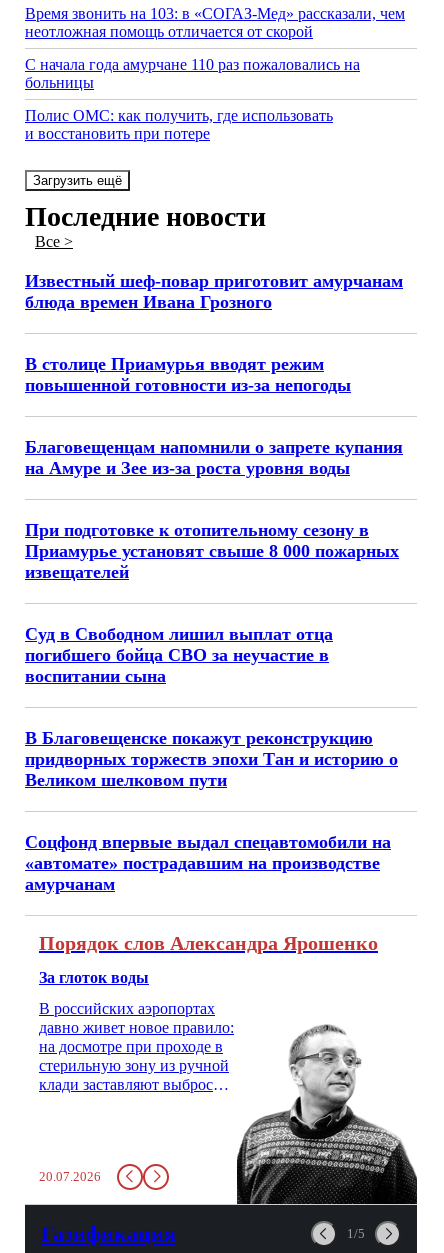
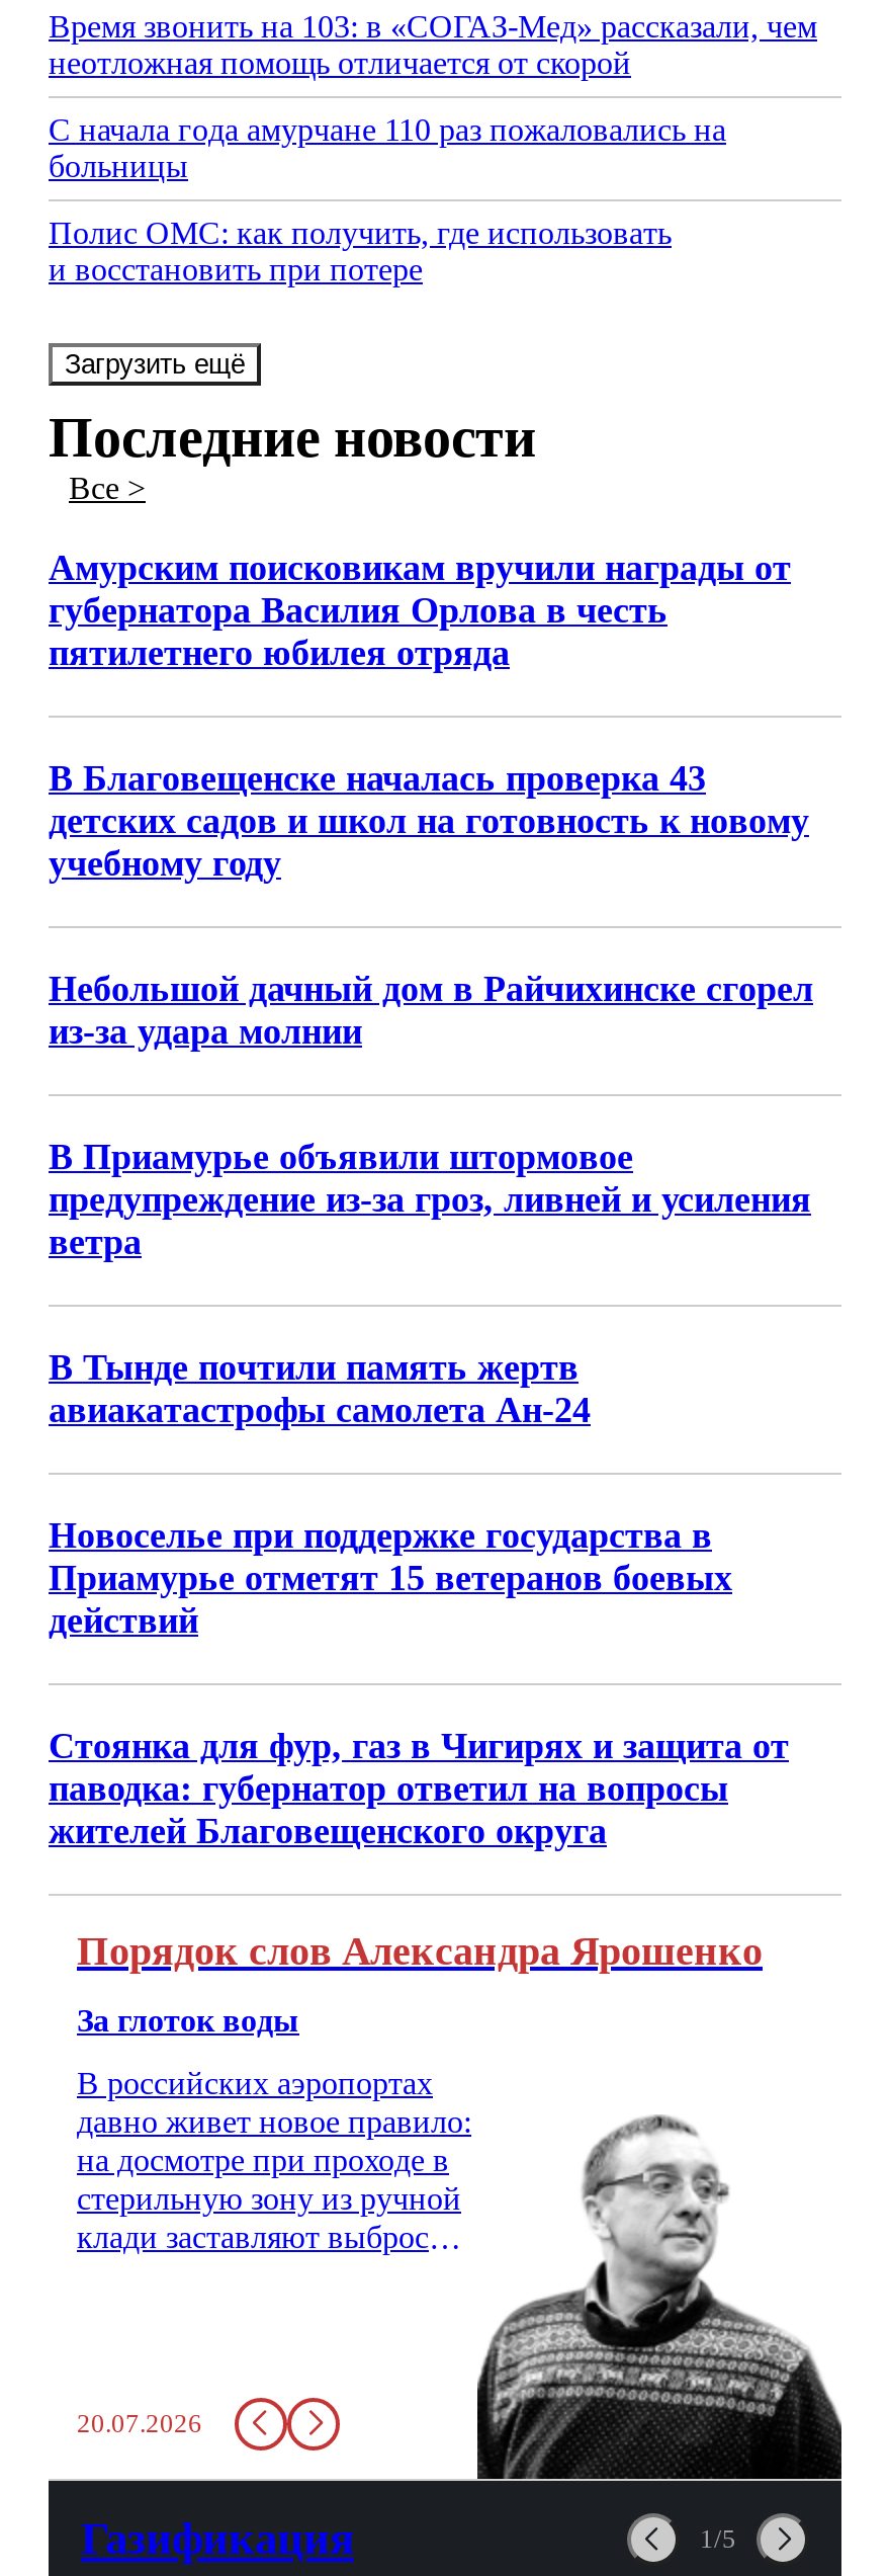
- Известный шеф-повар приготовит амурчанам
- блюда времен Ивана Грозного
+ Амурским поисковикам вручили награды от
+ губернатора Василия Орлова в честь
+ пятилетнего юбилея отряда

- В столице Приамурья вводят режим
- повышенной готовности из-за непогоды
+ В Благовещенске началась проверка 43
+ детских садов и школ на готовность к новому
+ учебному году

- Благовещенцам напомнили о запрете купания
- на Амуре и Зее из-за роста уровня воды
+ Небольшой дачный дом в Райчихинске сгорел
+ из-за удара молнии

- При подготовке к отопительному сезону в
- Приамурье установят свыше 8 000 пожарных
- извещателей
+ В Приамурье объявили штормовое
+ предупреждение из-за гроз, ливней и усиления
+ ветра

- Суд в Свободном лишил выплат отца
- погибшего бойца СВО за неучастие в
- воспитании сына
+ В Тынде почтили память жертв
+ авиакатастрофы самолета Ан-24

- В Благовещенске покажут реконструкцию
- придворных торжеств эпохи Тан и историю о
- Великом шелковом пути
+ Новоселье при поддержке государства в
+ Приамурье отметят 15 ветеранов боевых
+ действий

- Соцфонд впервые выдал спецавтомобили на
- «автомате» пострадавшим на производстве
- амурчанам
+ Стоянка для фур, газ в Чигирях и защита от
+ паводка: губернатор ответил на вопросы
+ жителей Благовещенского округа
